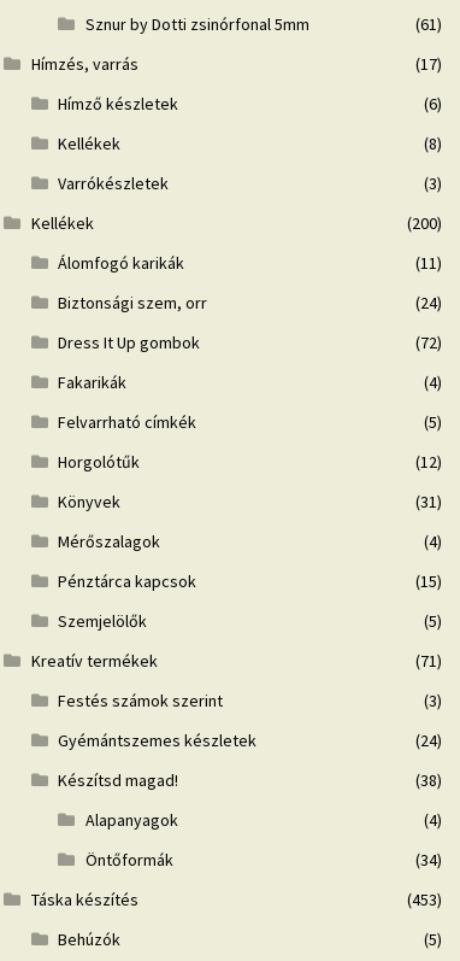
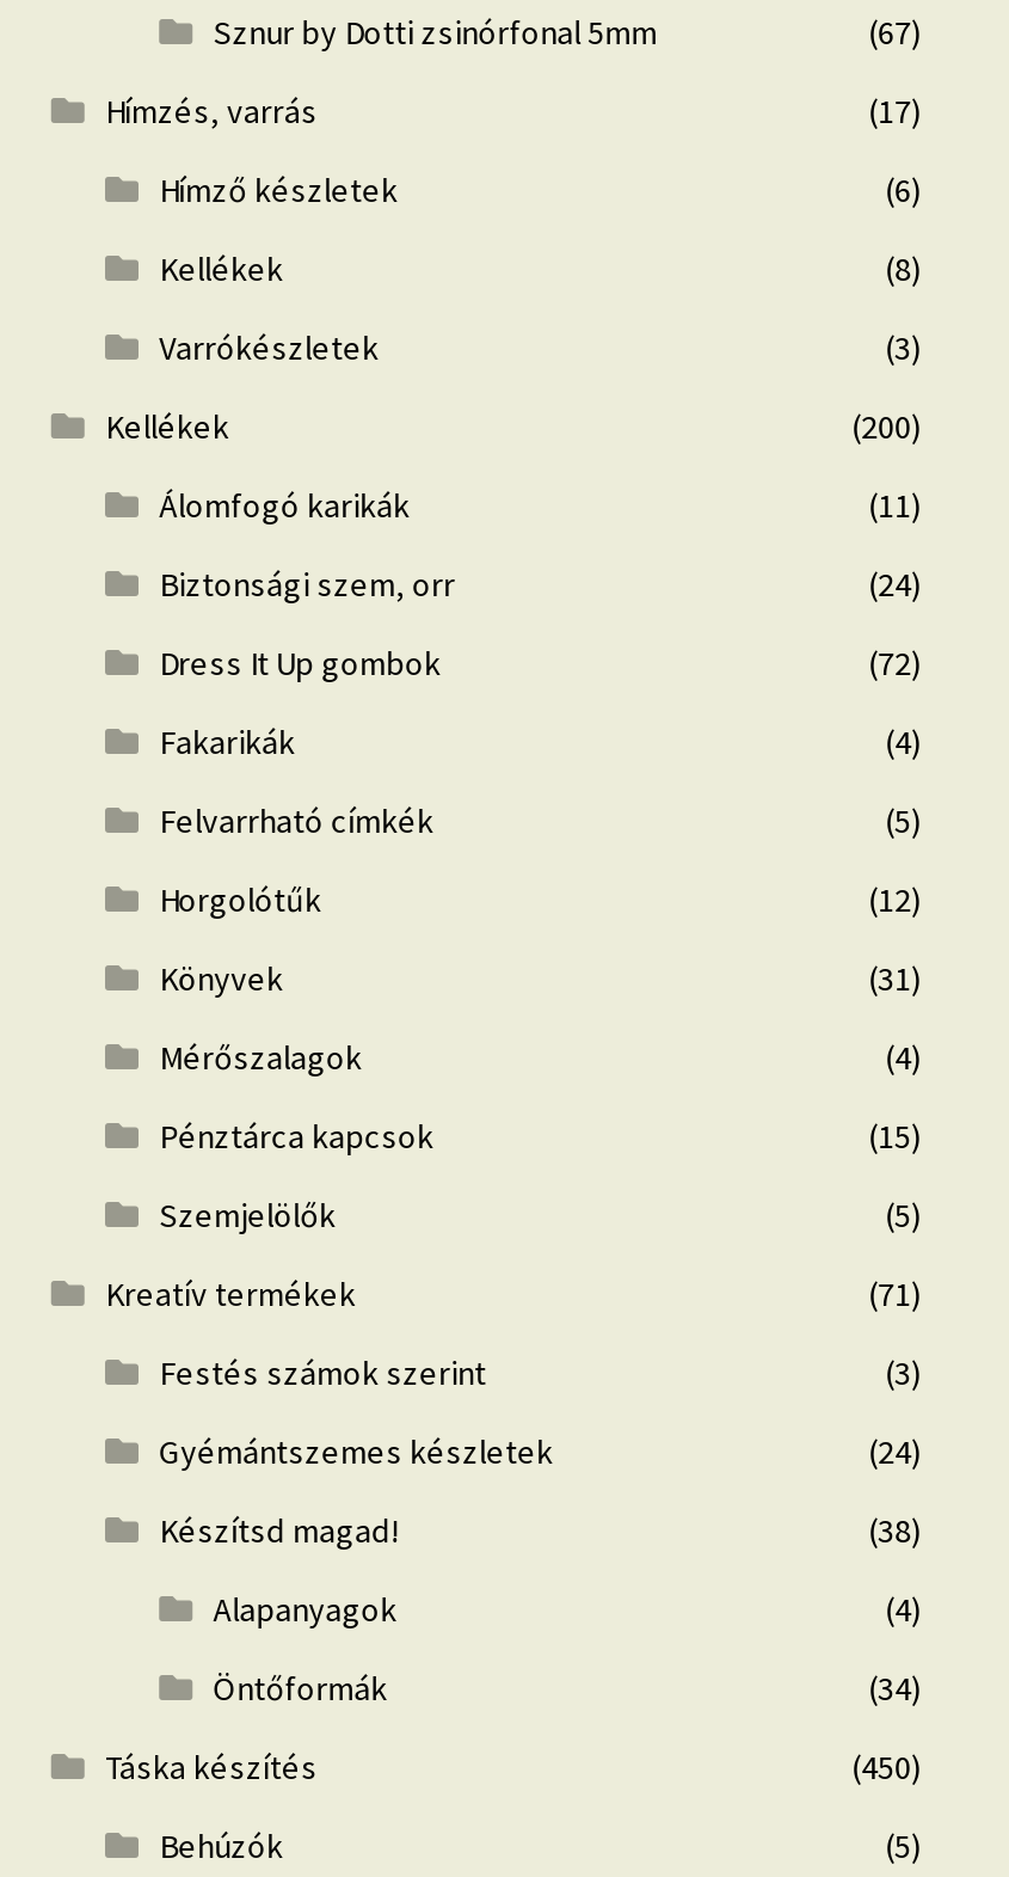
- (61)
+ (67)

- (453)
+ (450)
